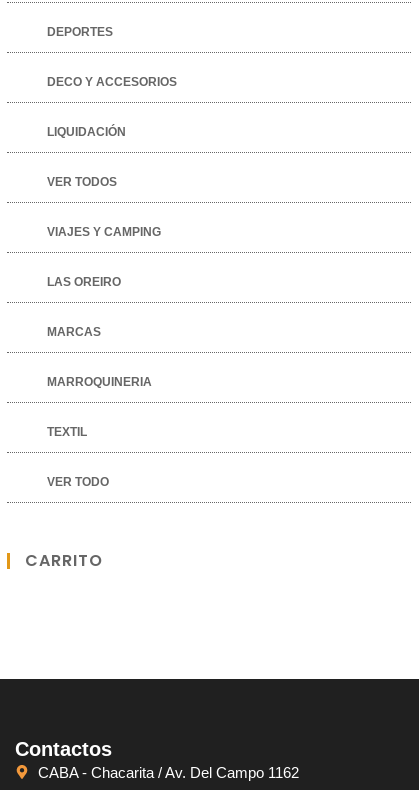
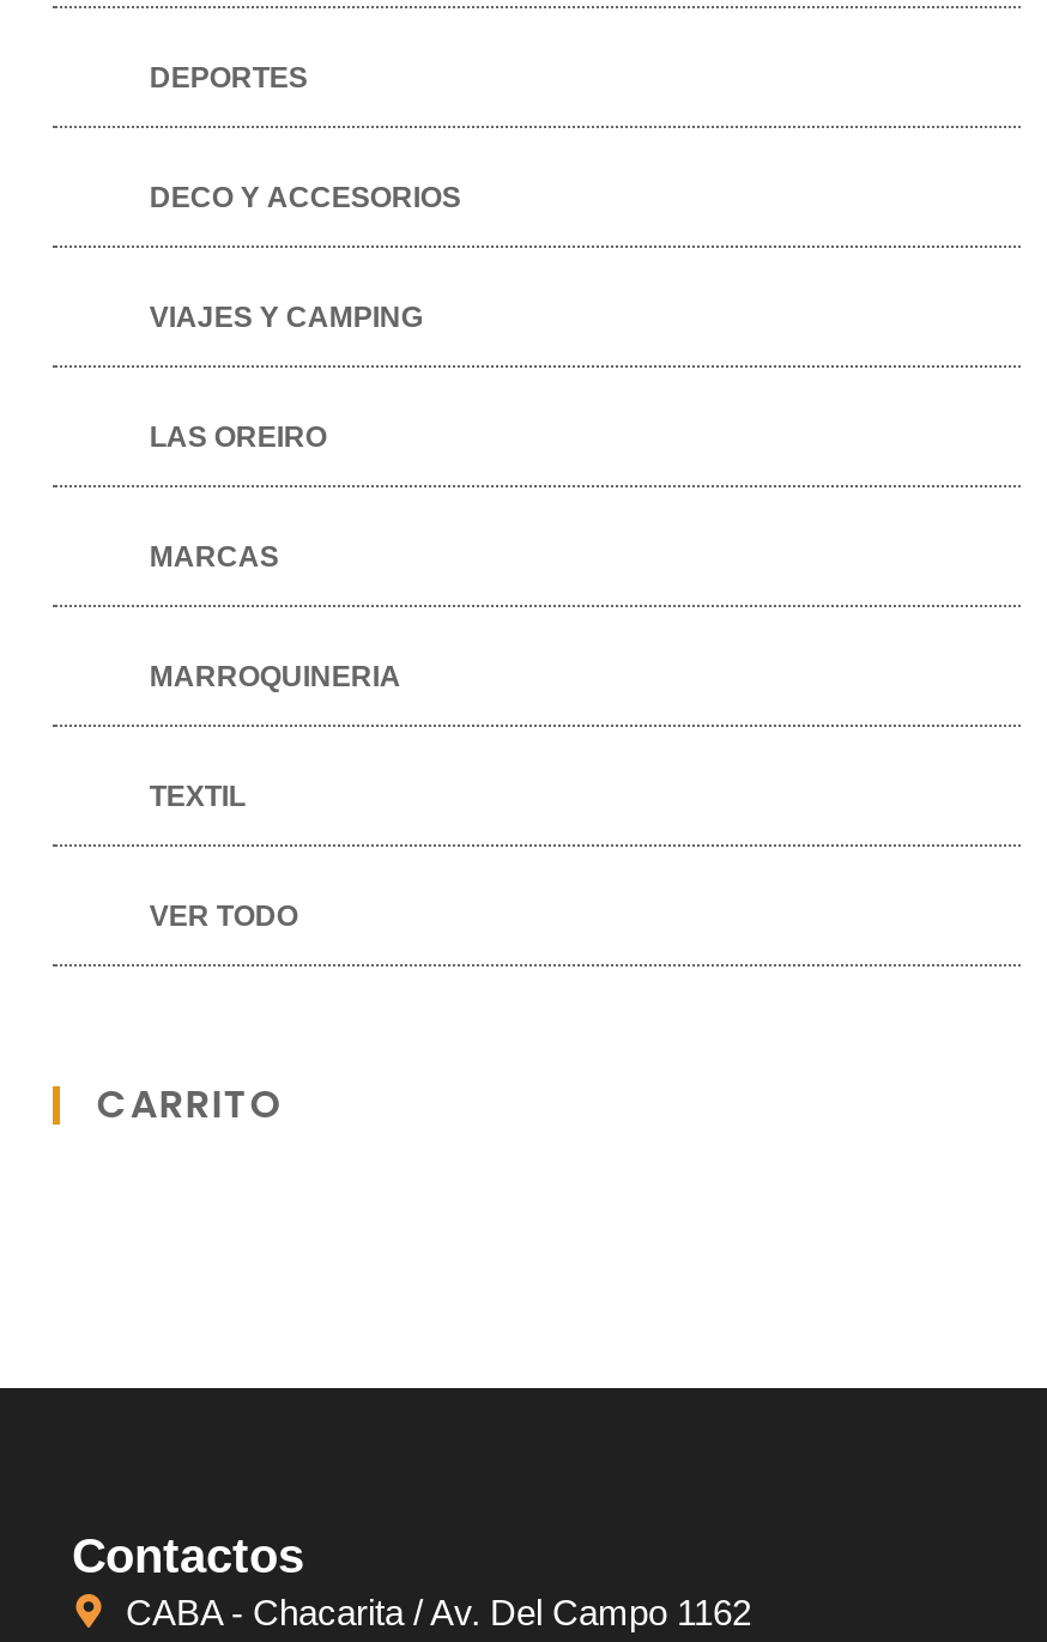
- LIQUIDACIÓN

- VER TODOS
